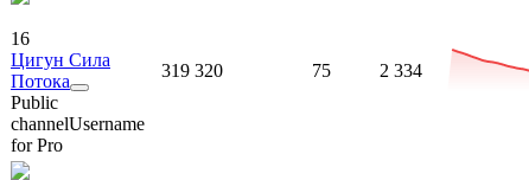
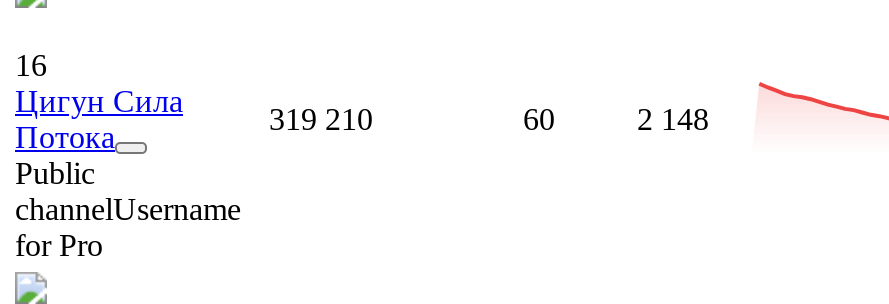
- 319 320
+ 319 210

- 75
+ 60

- 2 334
+ 2 148
